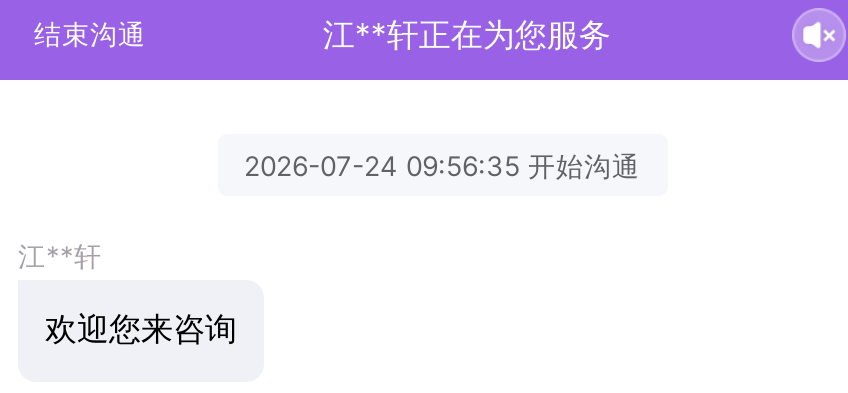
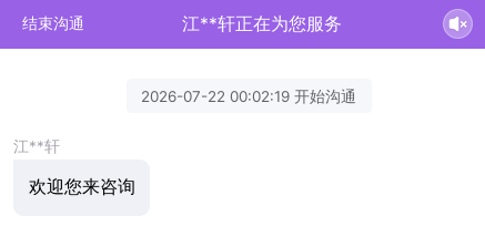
- 2026-07-24 09:56:35 开始沟通
+ 2026-07-22 00:02:19 开始沟通
